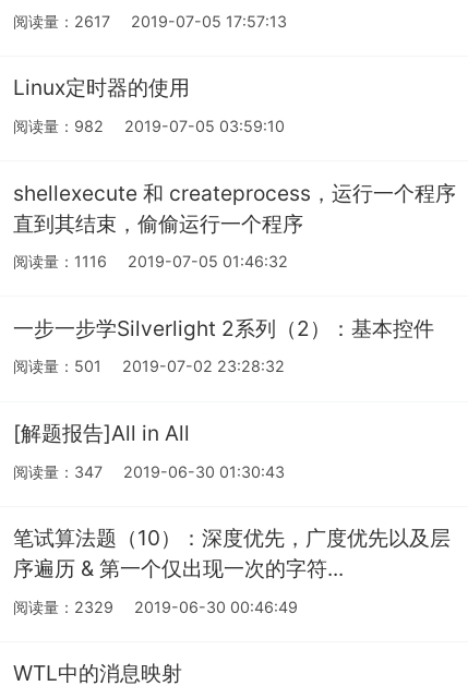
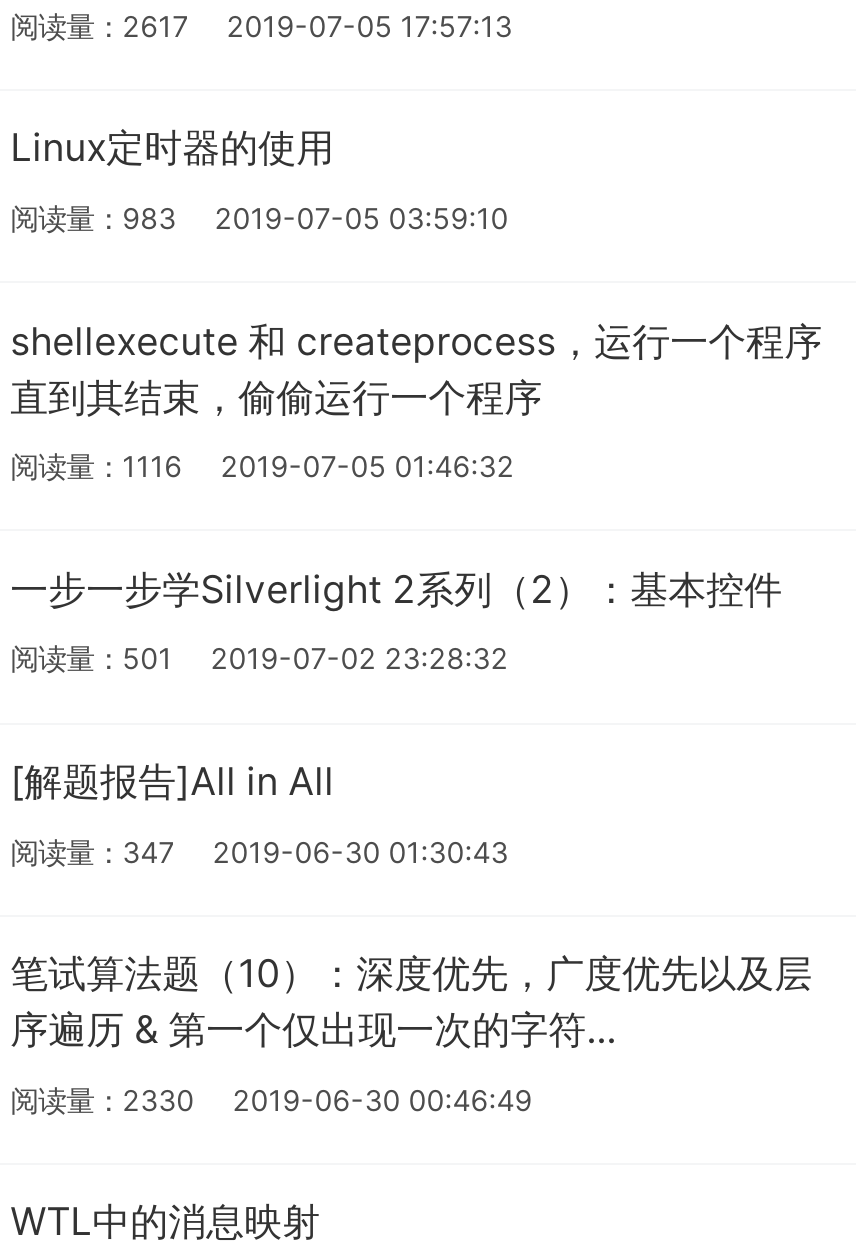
- 阅读量：982 2019-07-05 03:59:10
+ 阅读量：983 2019-07-05 03:59:10

- 阅读量：2329 2019-06-30 00:46:49
+ 阅读量：2330 2019-06-30 00:46:49
